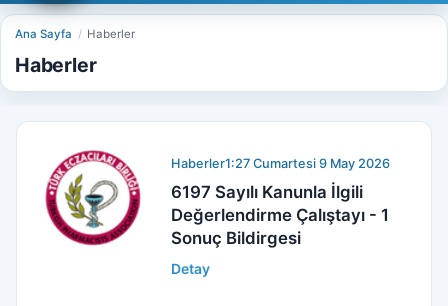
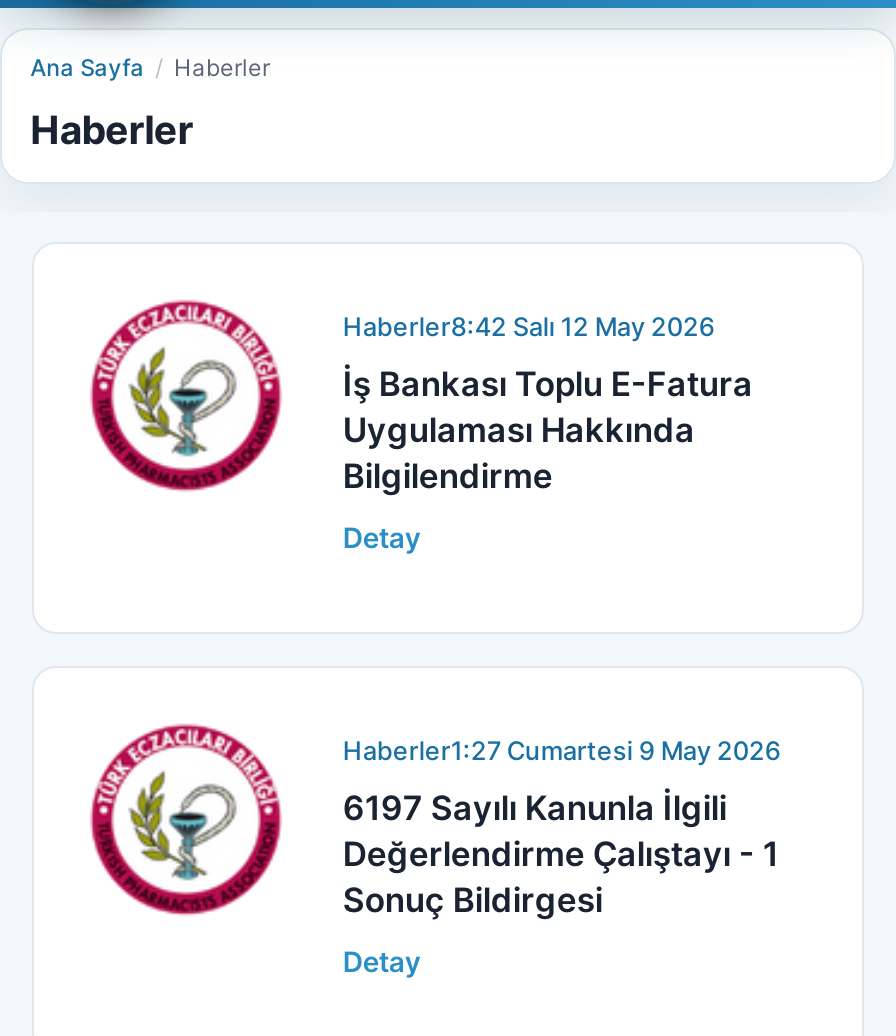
+ Haberler8:42 Salı 12 May 2026
+ İş Bankası Toplu E-Fatura
+ Uygulaması Hakkında
+ Bilgilendirme
+ Detay
